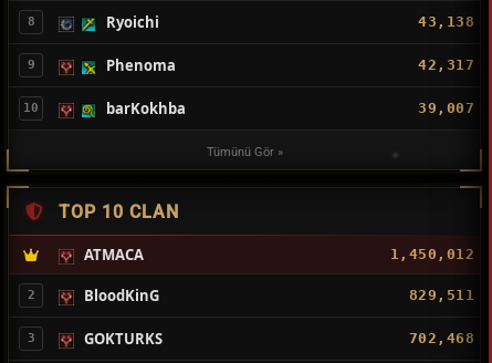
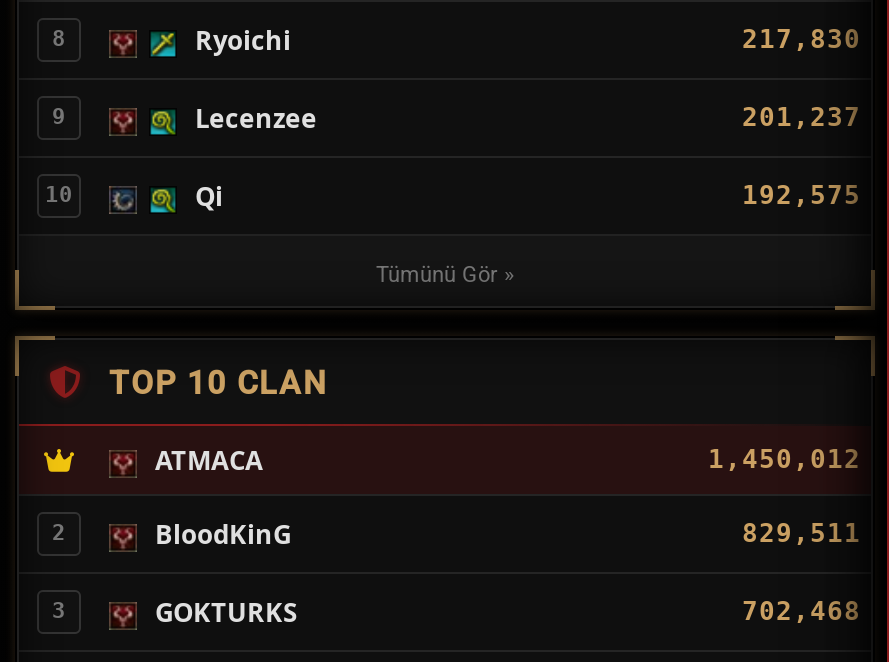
- 43,138
+ 217,830

- Phenoma
- 42,317
+ Lecenzee
+ 201,237

- barKokhba
- 39,007
+ Qi
+ 192,575
